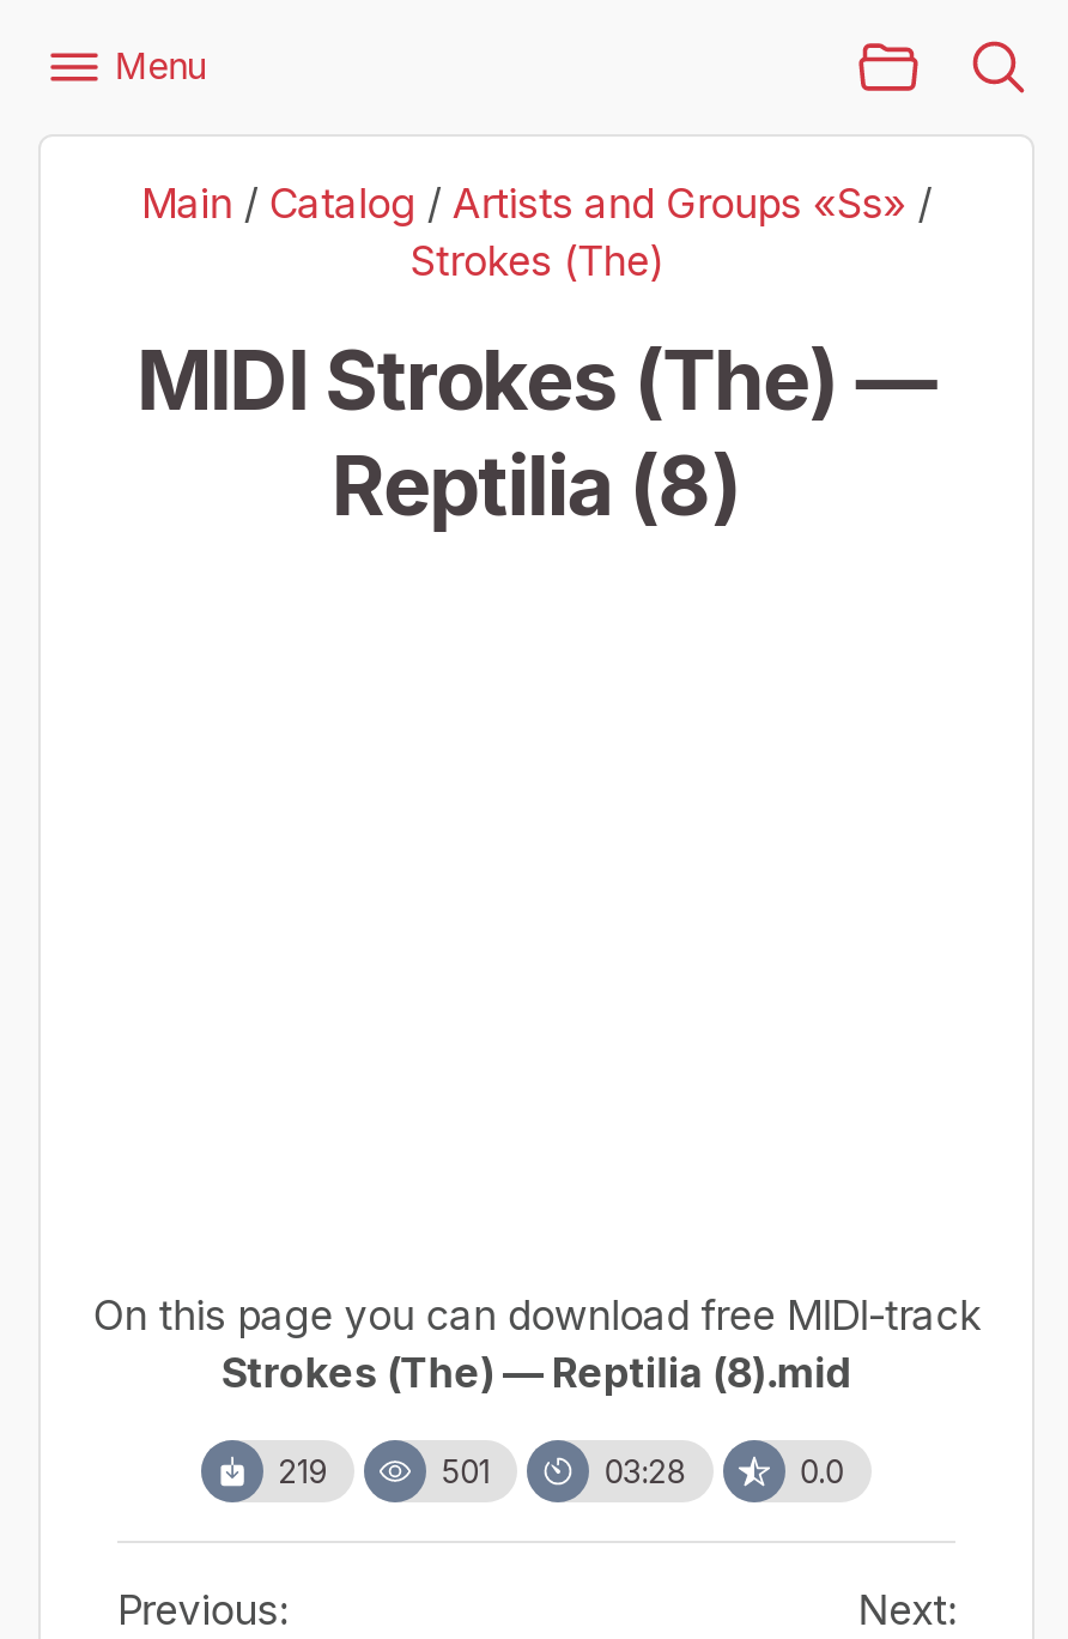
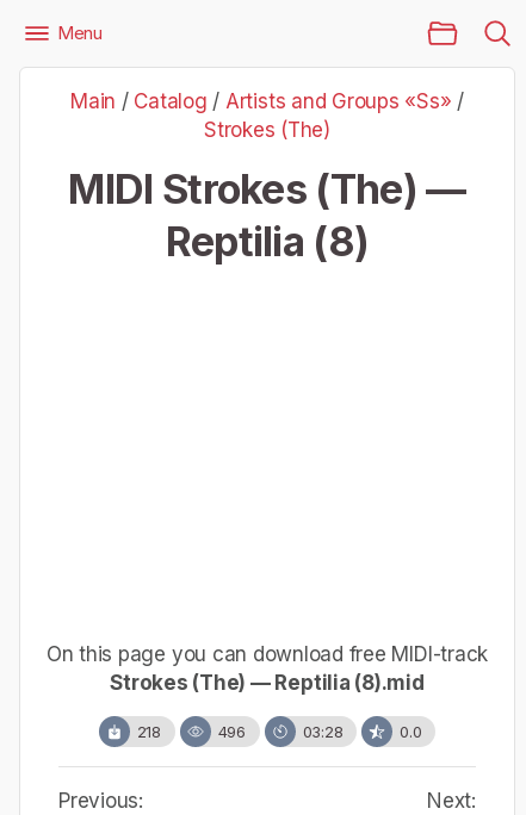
- 219
+ 218

- 501
+ 496
